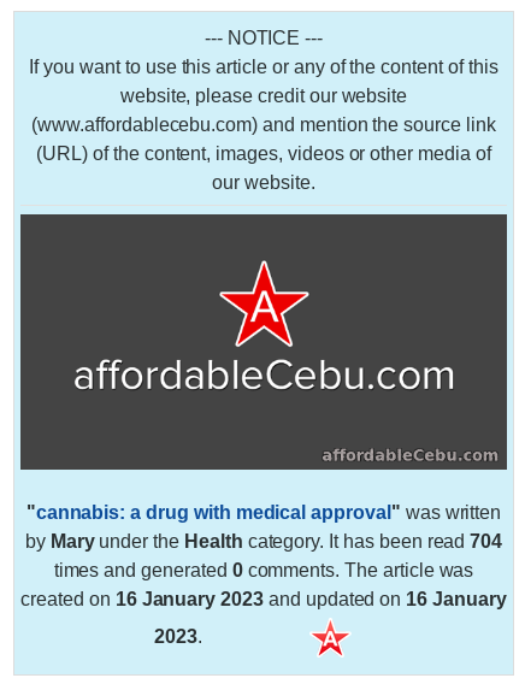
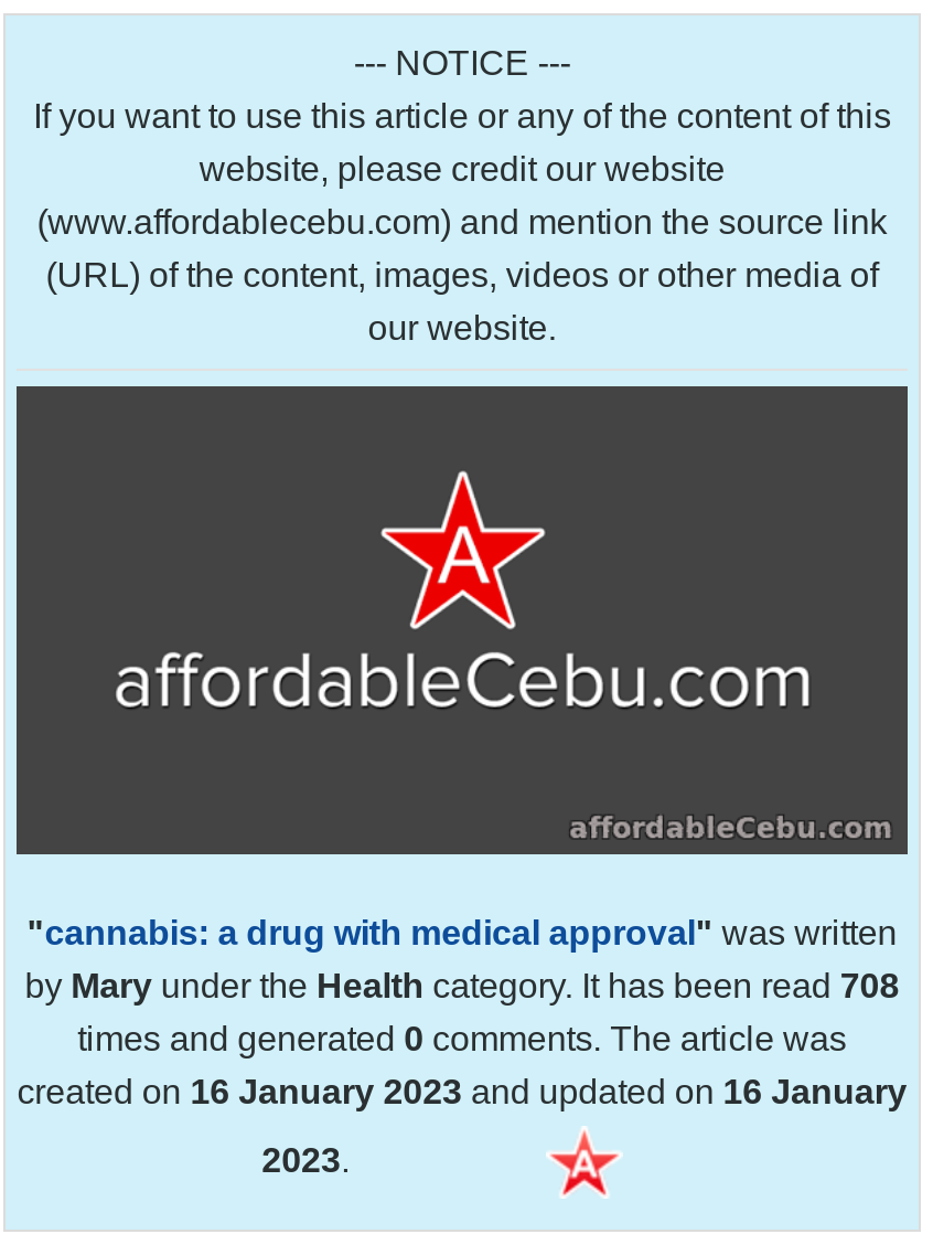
- by Mary under the Health category. It has been read 704
+ by Mary under the Health category. It has been read 708
